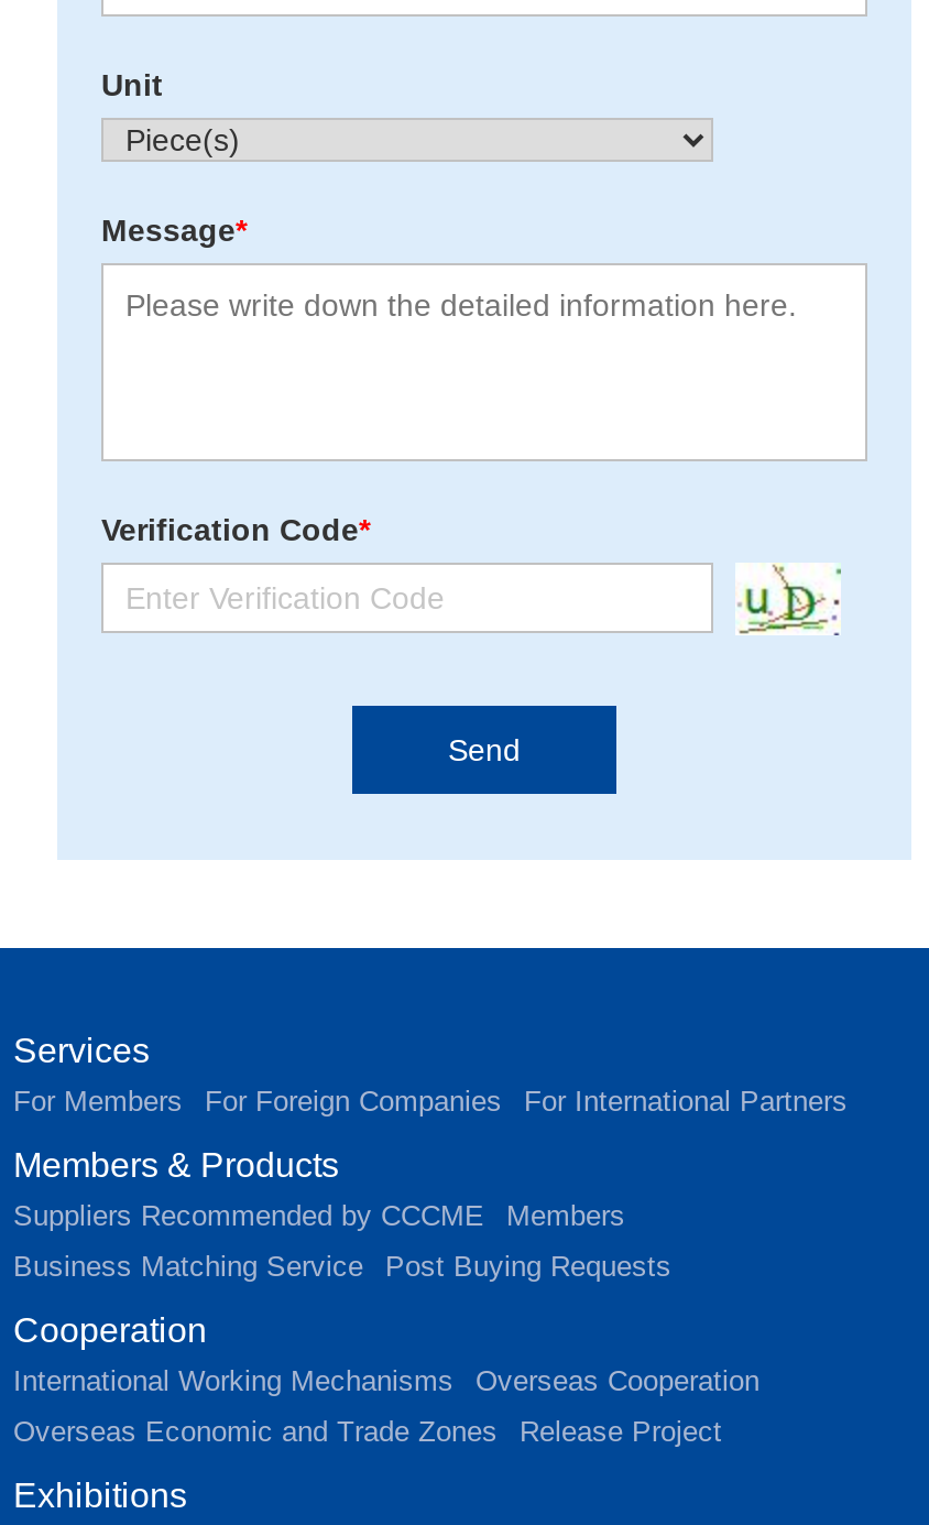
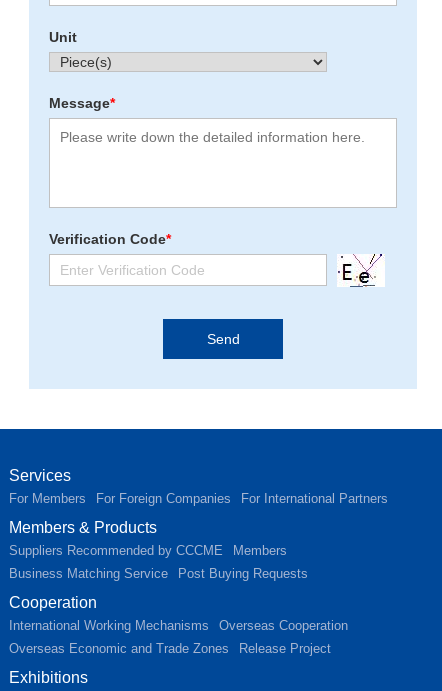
- [image]
+ [image]
